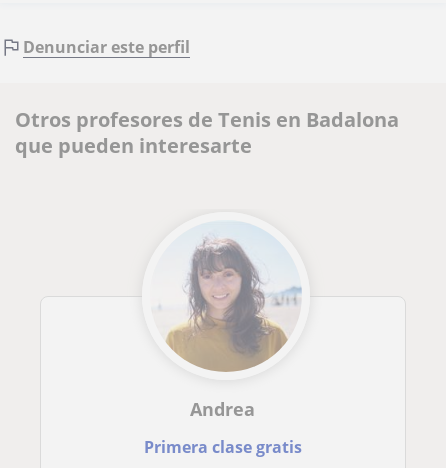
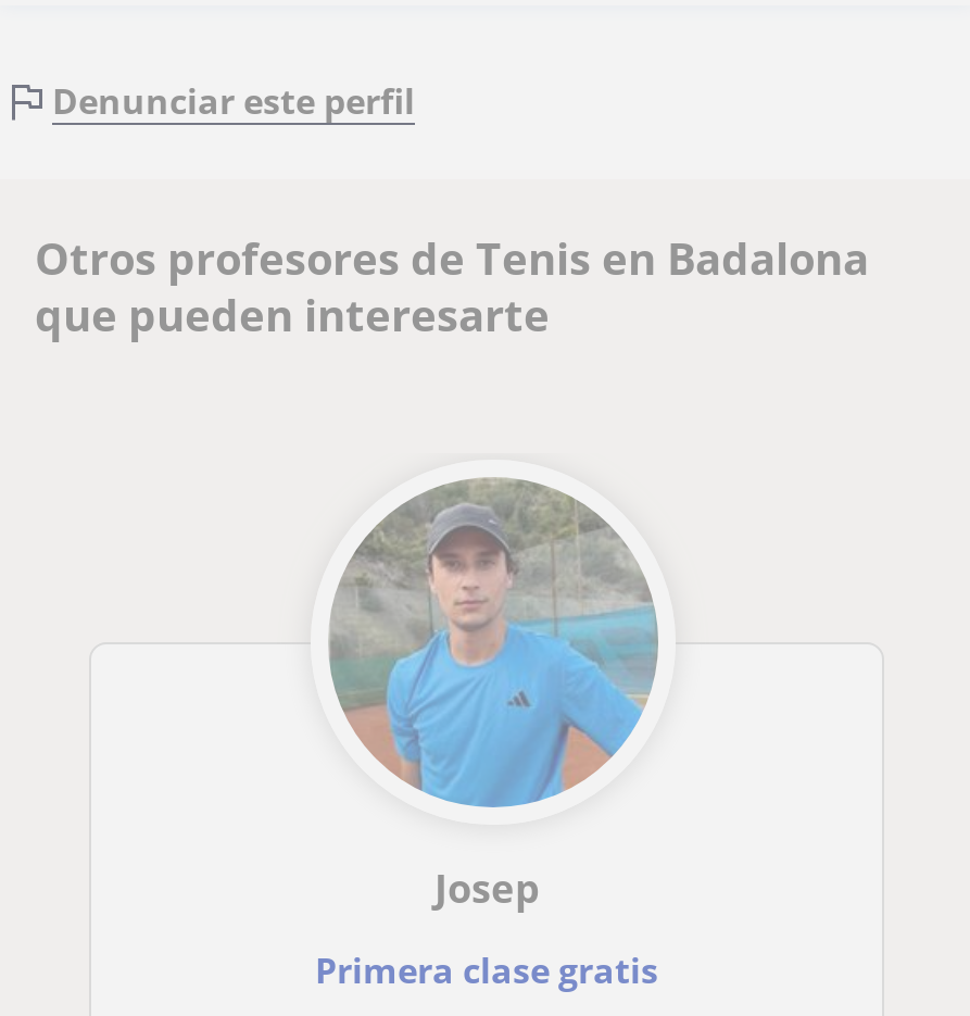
- [image]
- Andrea
+ [image]
+ Josep
